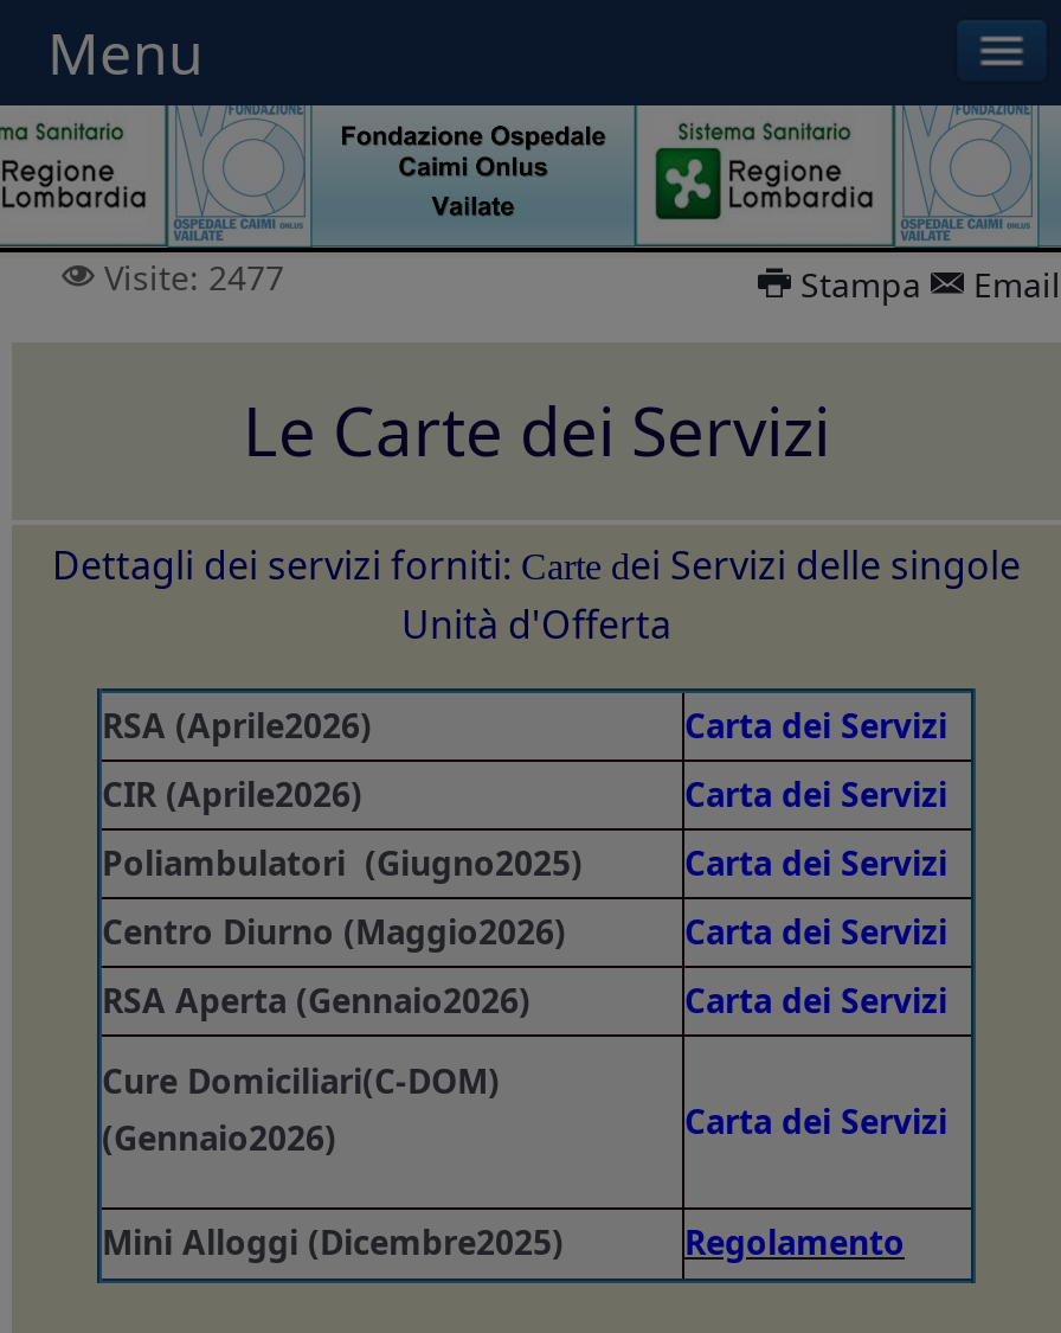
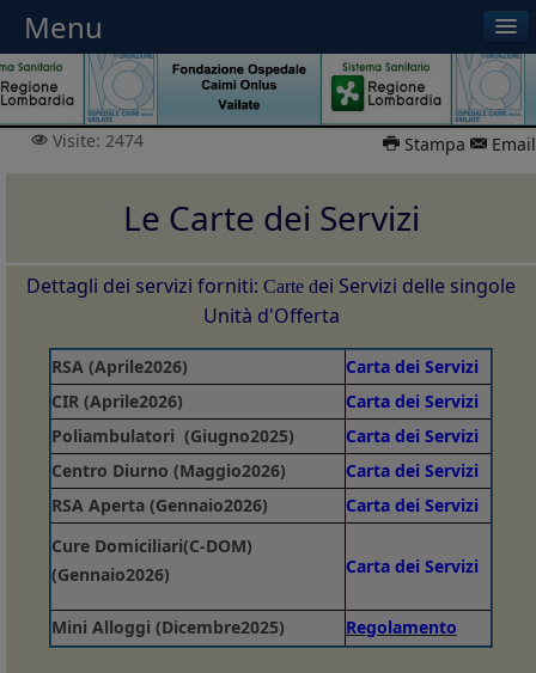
- Visite: 2477
+ Visite: 2474
